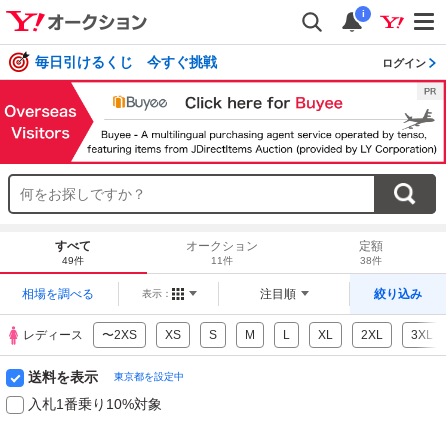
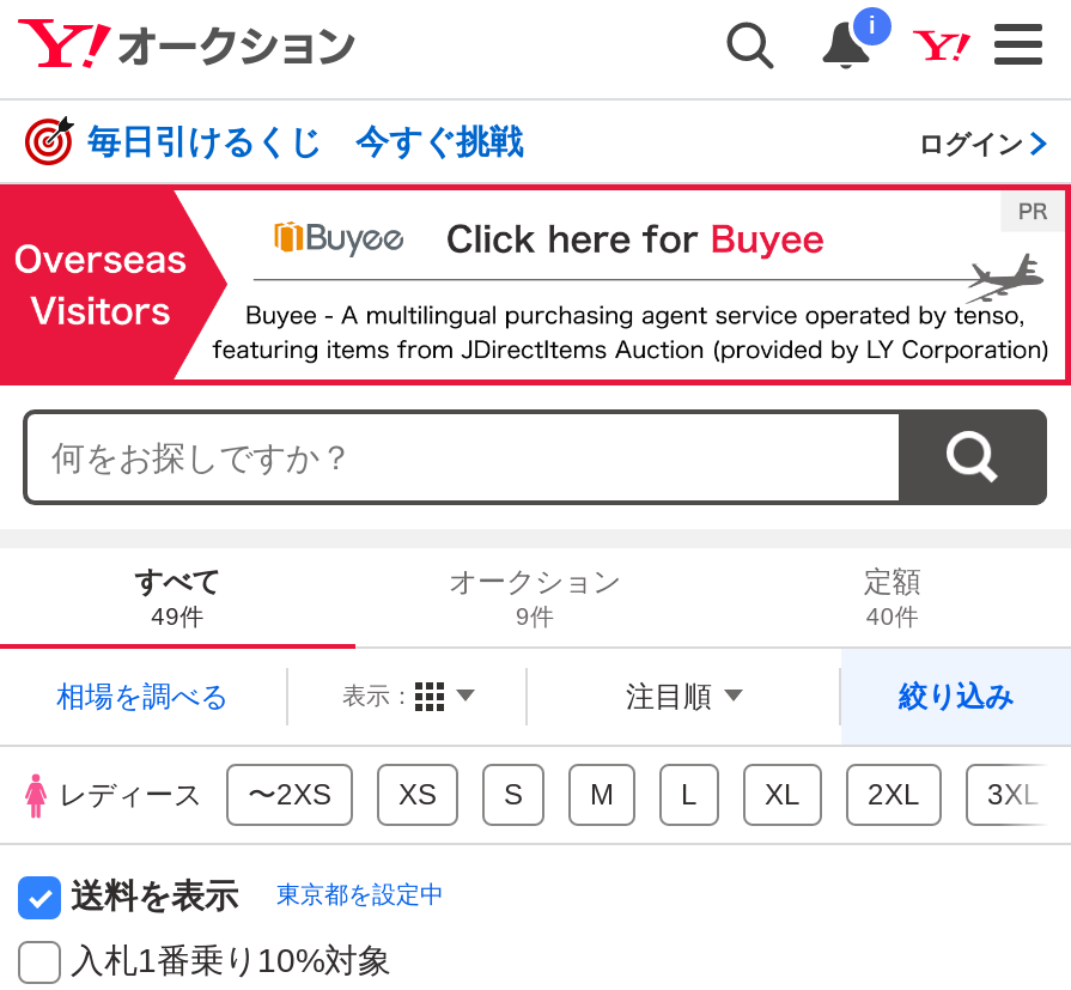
- 11件
+ 9件

- 38件
+ 40件
